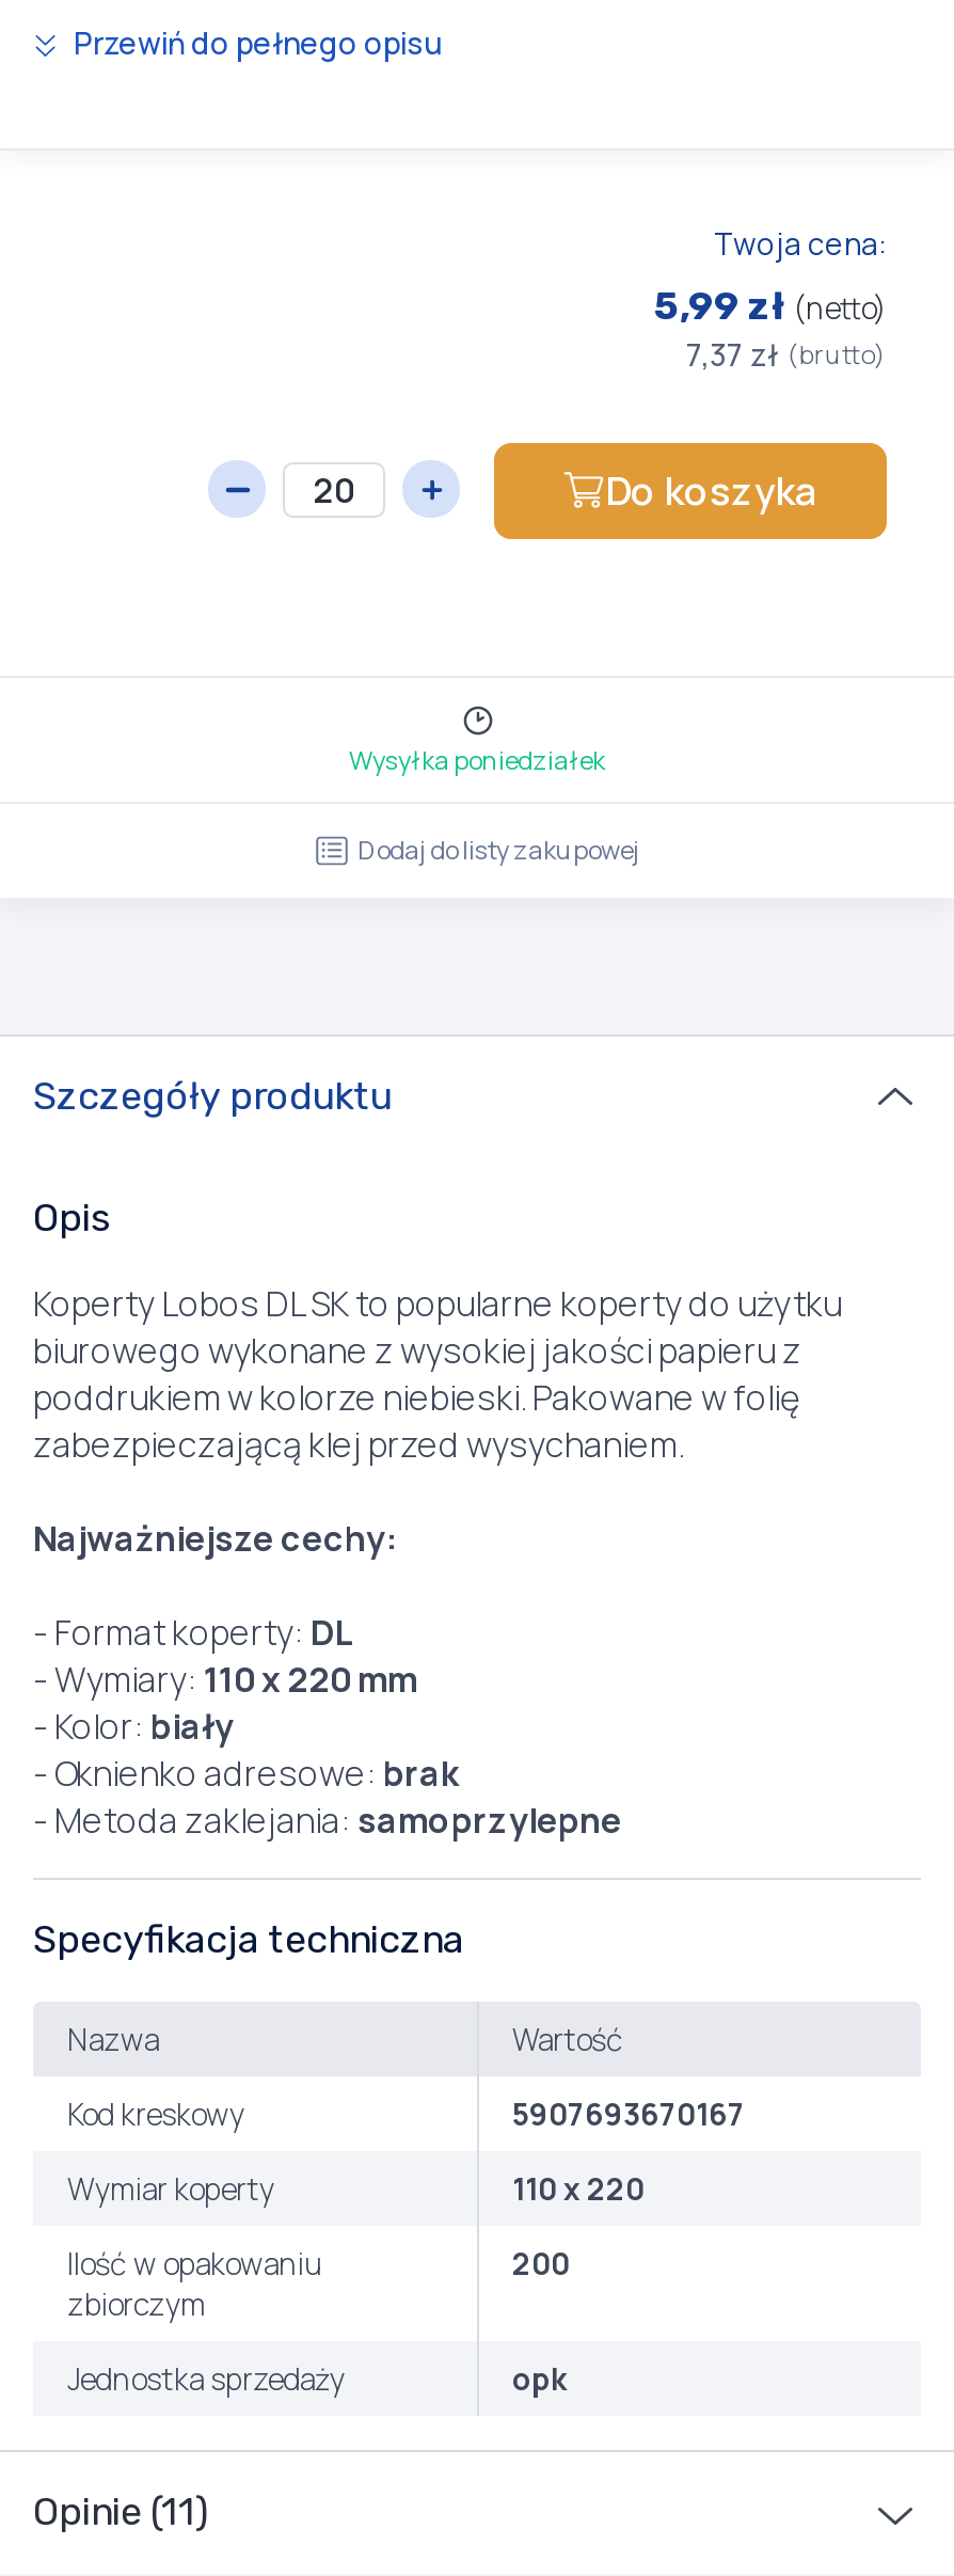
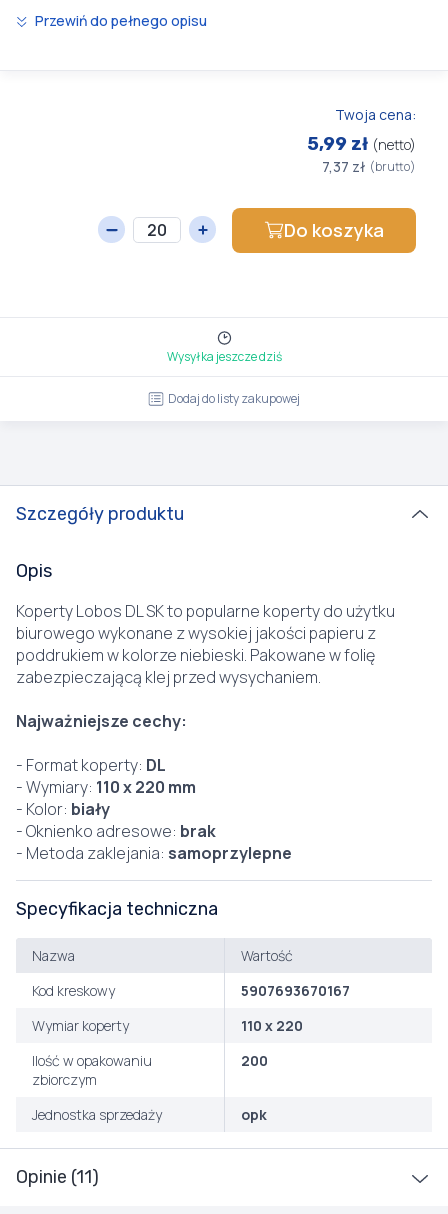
- Wysyłka poniedziałek
+ Wysyłka jeszcze dziś
